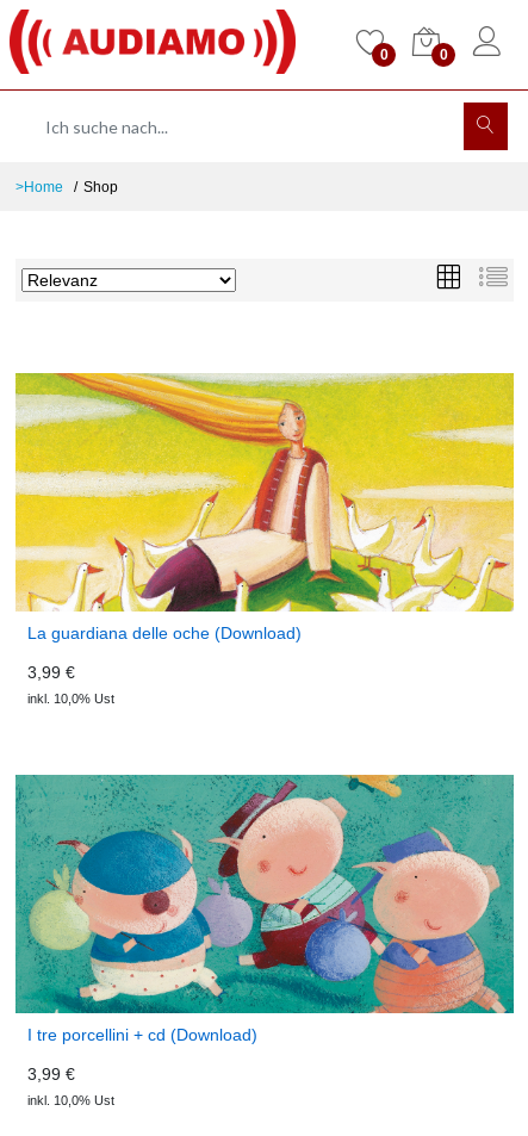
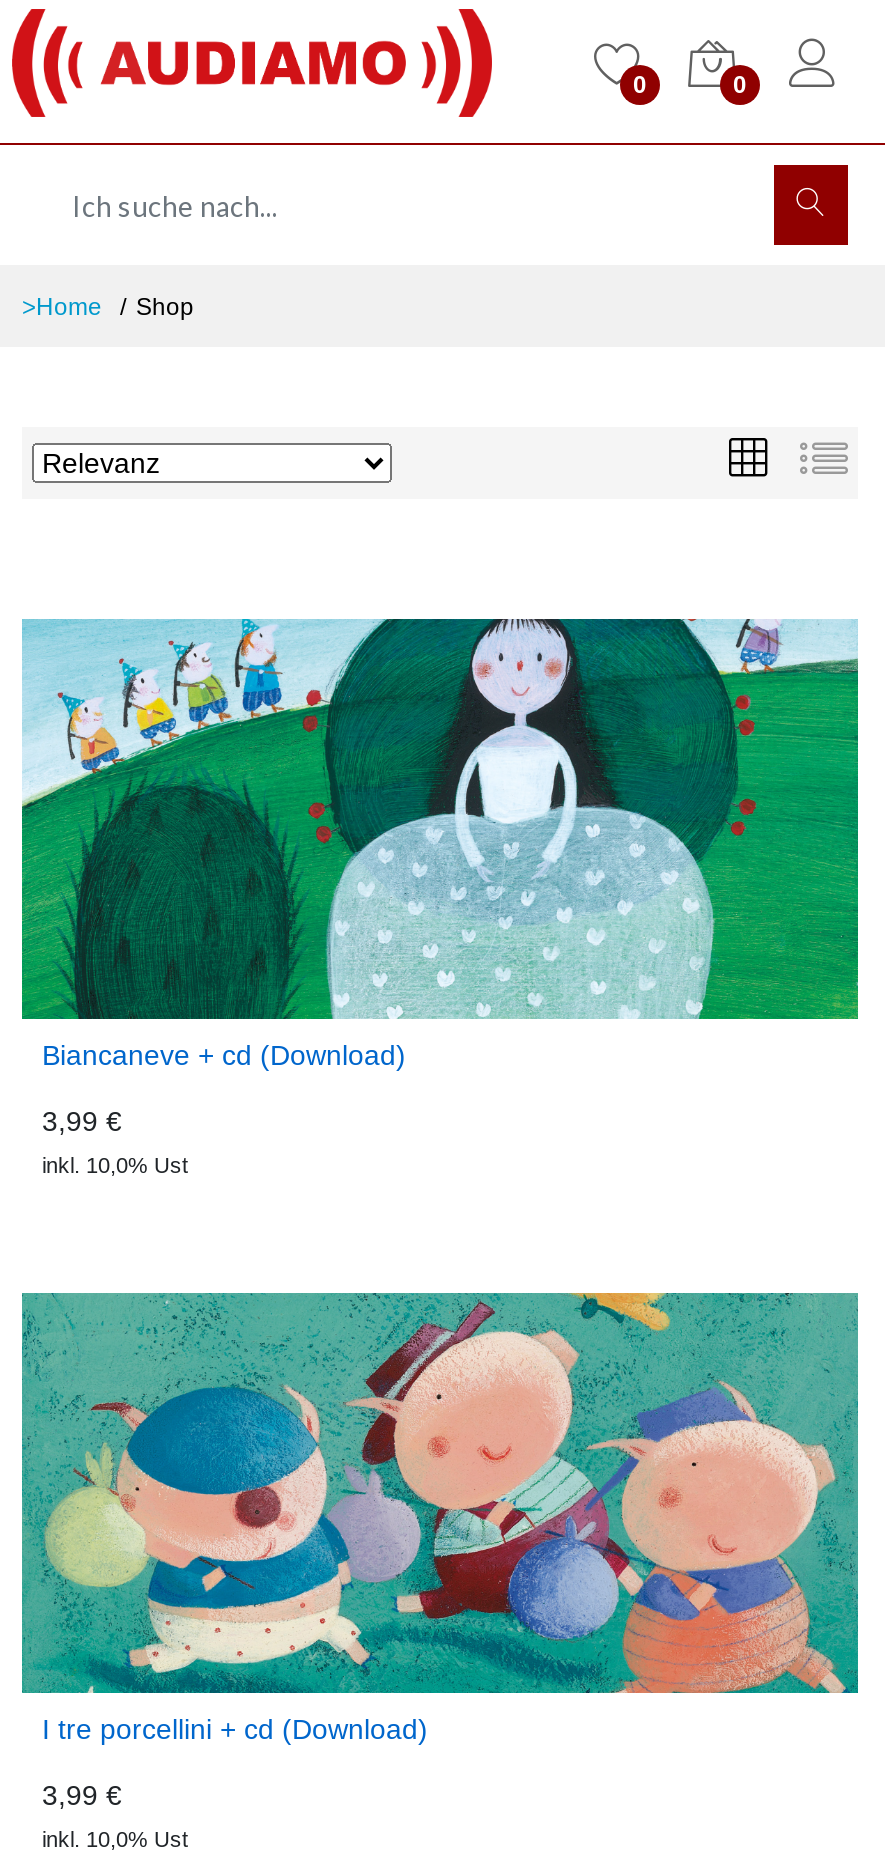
- [image]
- La guardiana delle oche (Download)
+ [image]
+ Biancaneve + cd (Download)
